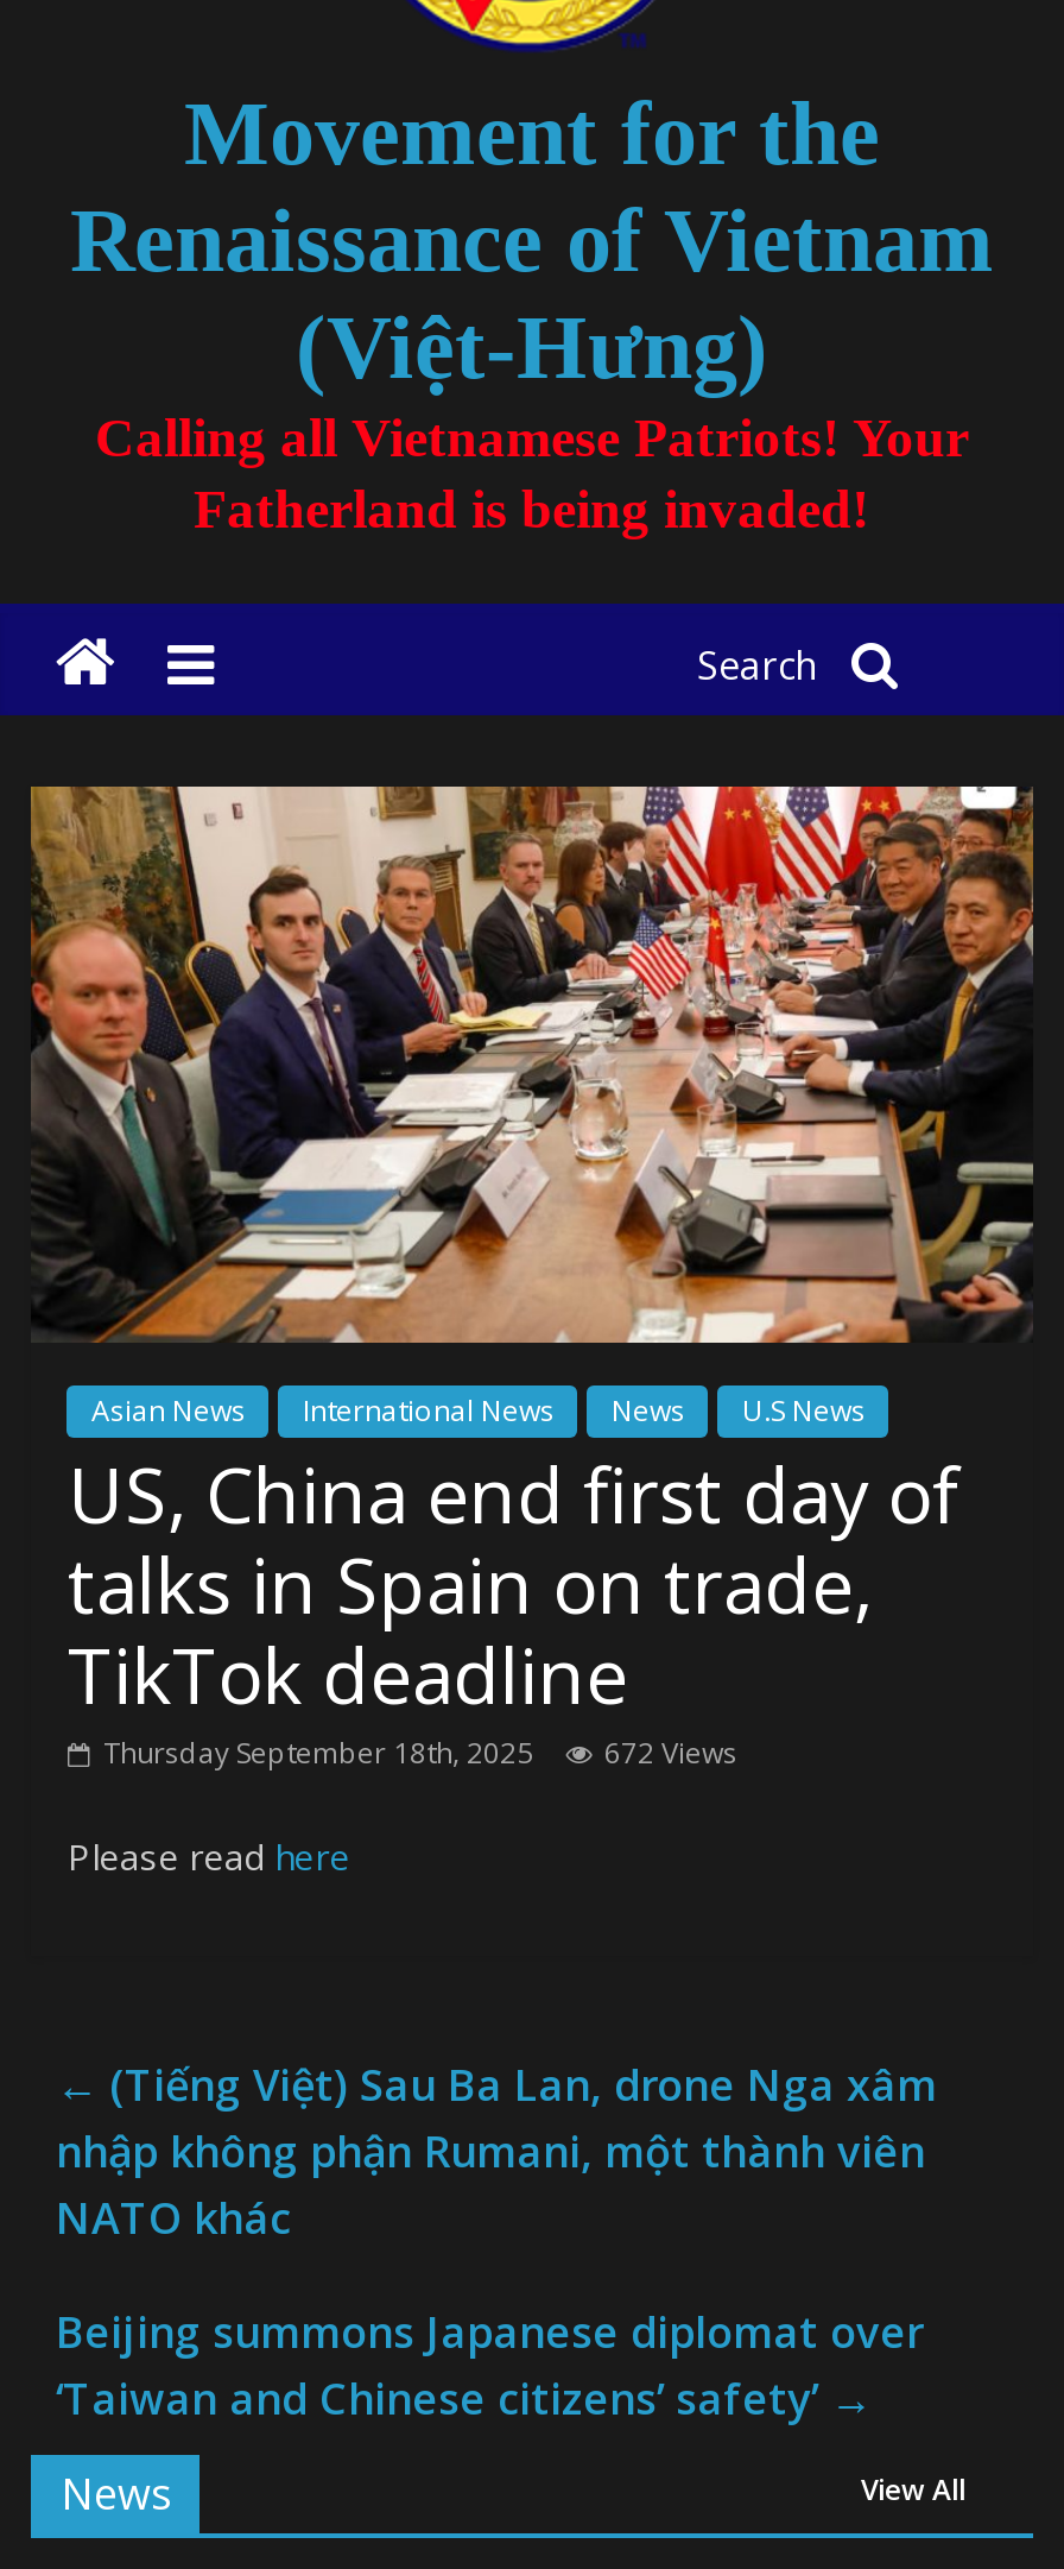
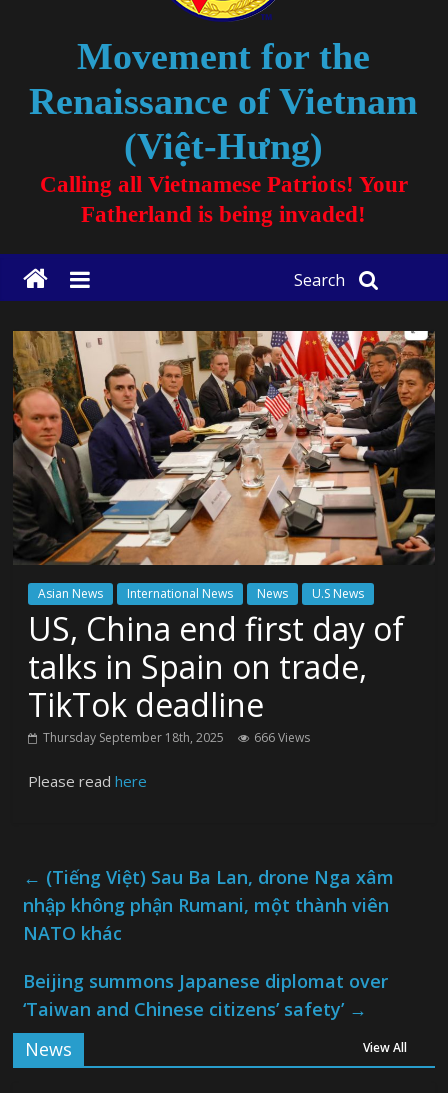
- Thursday September 18th, 2025 672 Views
+ Thursday September 18th, 2025 666 Views
